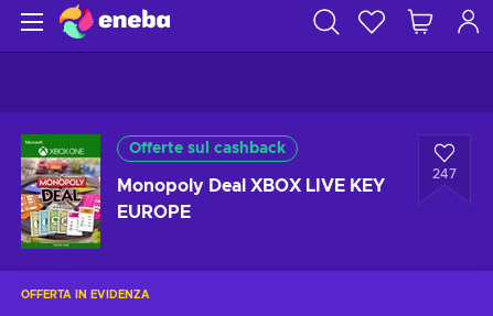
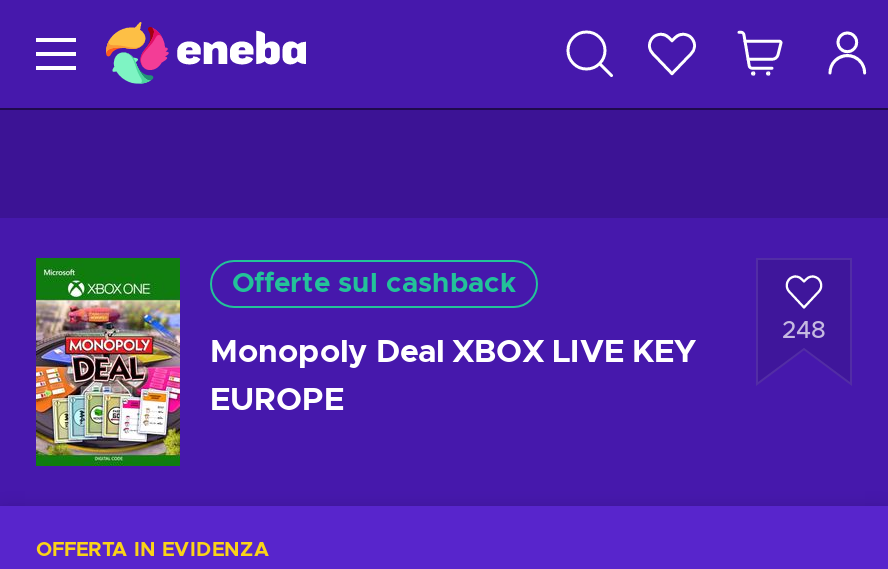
- 247
+ 248
